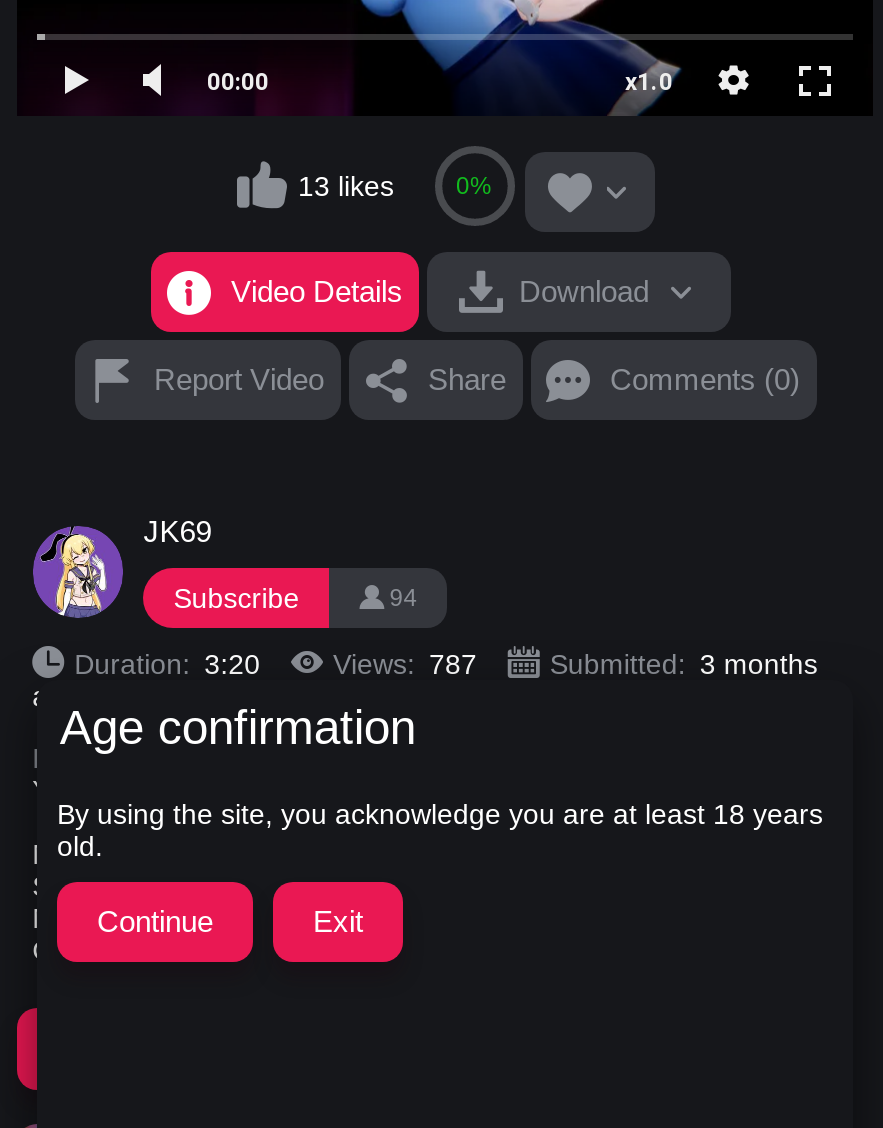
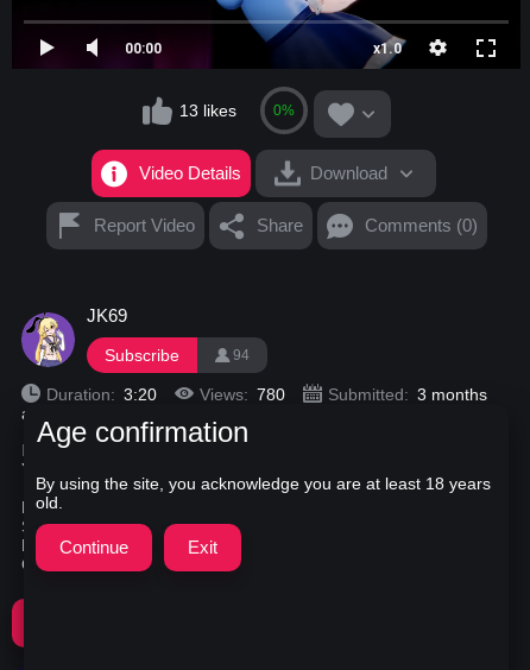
- Views: 787
+ Views: 780
